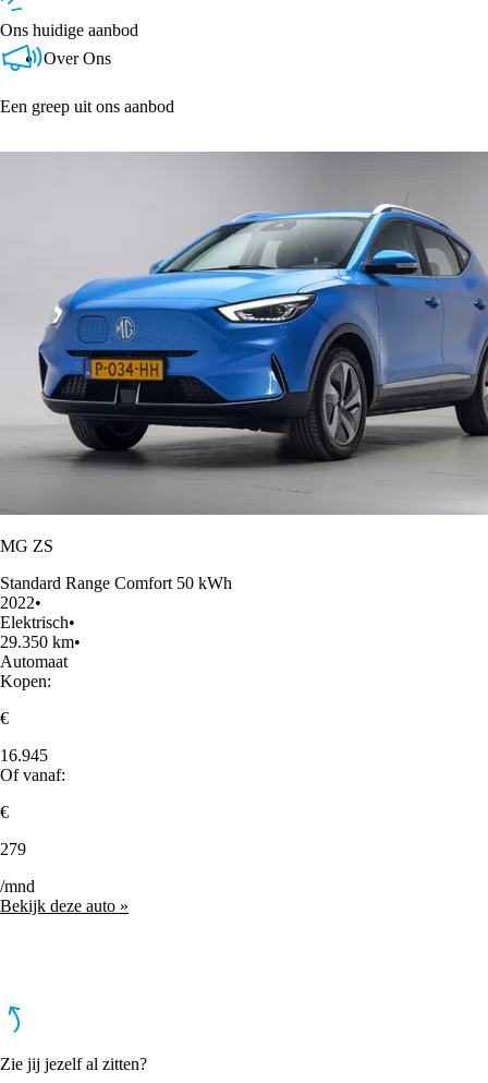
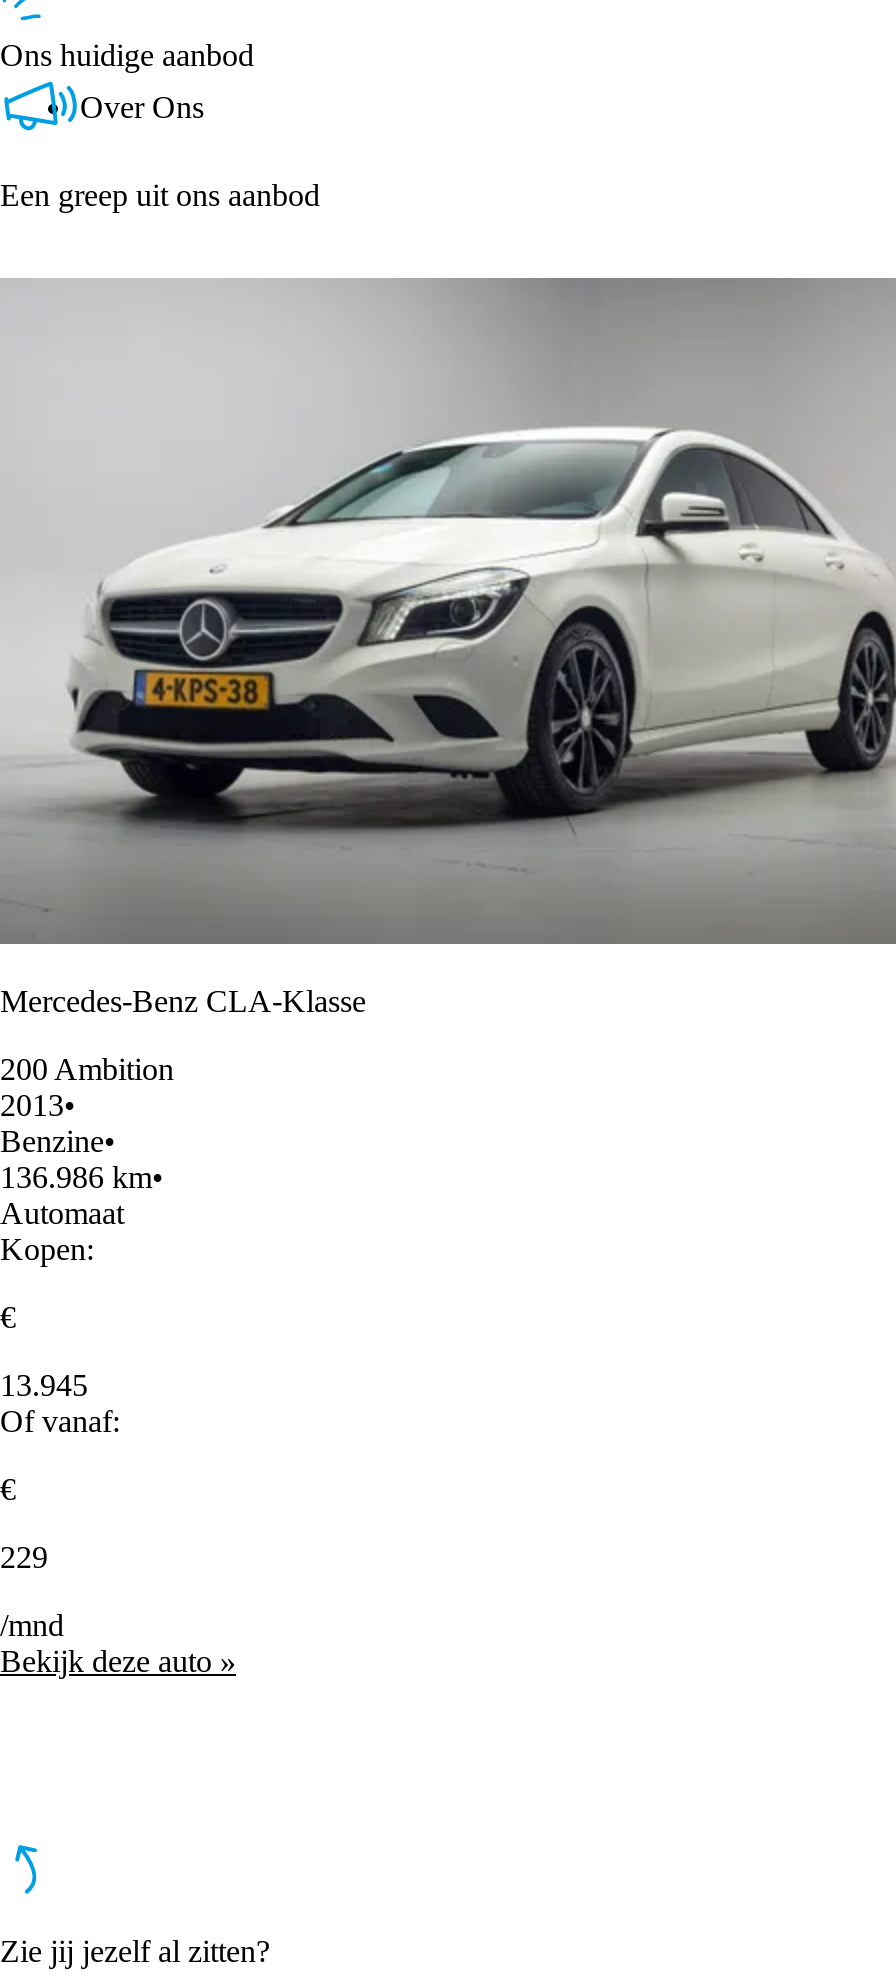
- [image]
- MG ZS
+ [image]
+ Mercedes-Benz CLA-Klasse

- Standard Range Comfort 50 kWh
- 2022•
- Elektrisch•
- 29.350 km•
+ 200 Ambition
+ 2013•
+ Benzine•
+ 136.986 km•

- 16.945
+ 13.945

- 279
+ 229
